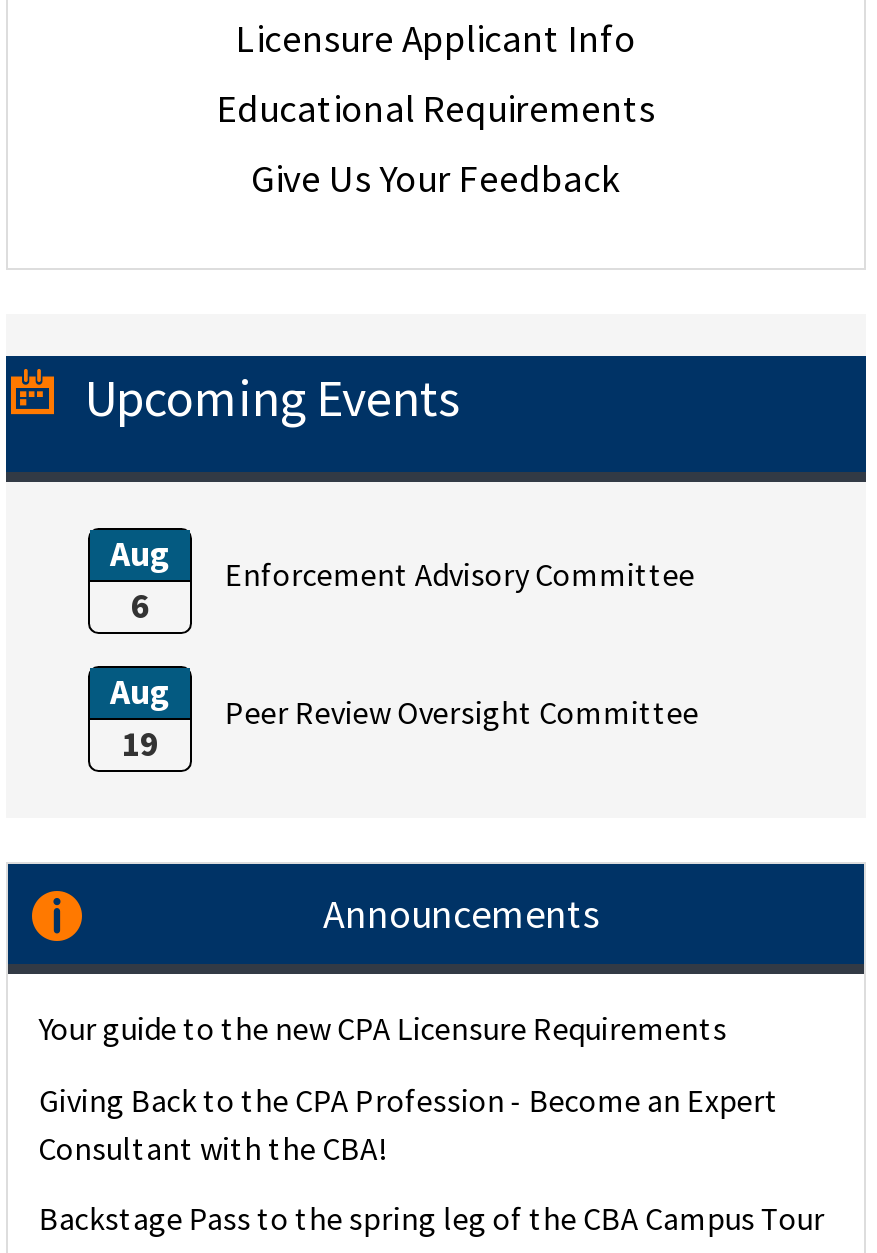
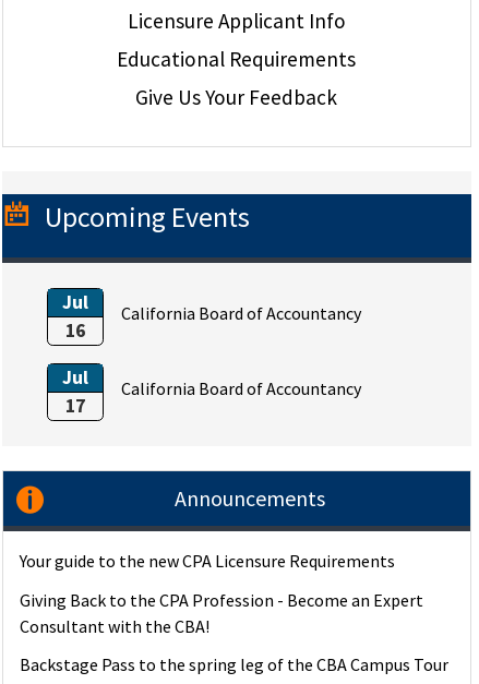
- Aug
- 6
+ Jul
+ 16

- Enforcement Advisory Committee
+ California Board of Accountancy

- Aug
- 19
+ Jul
+ 17

- Peer Review Oversight Committee
+ California Board of Accountancy
